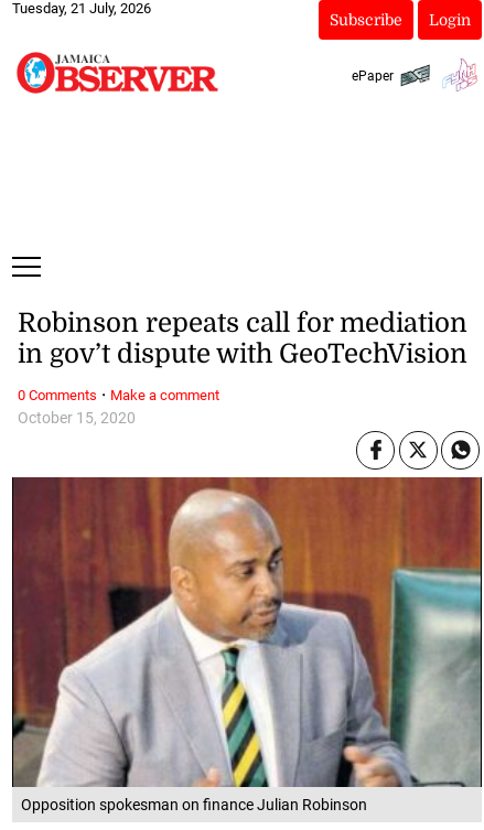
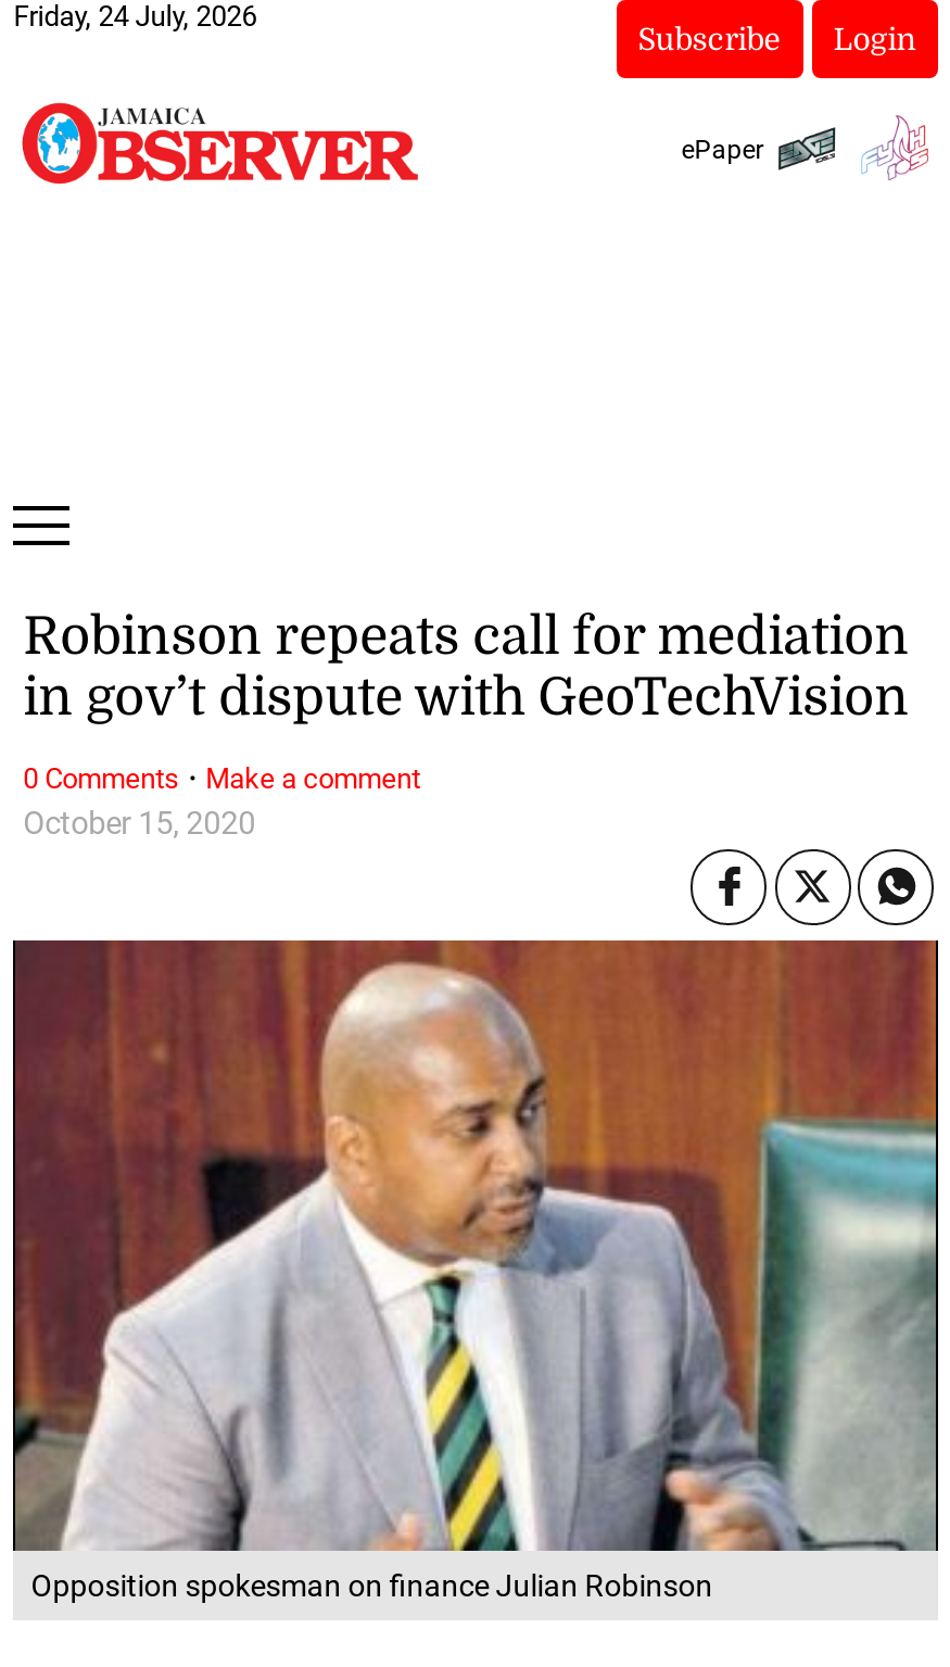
- Tuesday, 21 July, 2026
+ Friday, 24 July, 2026
